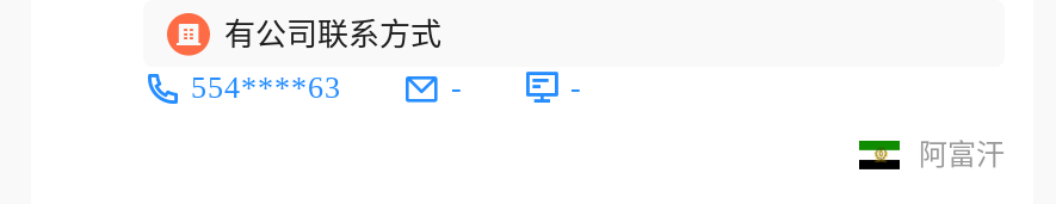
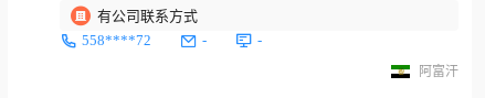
- 554****63
+ 558****72
